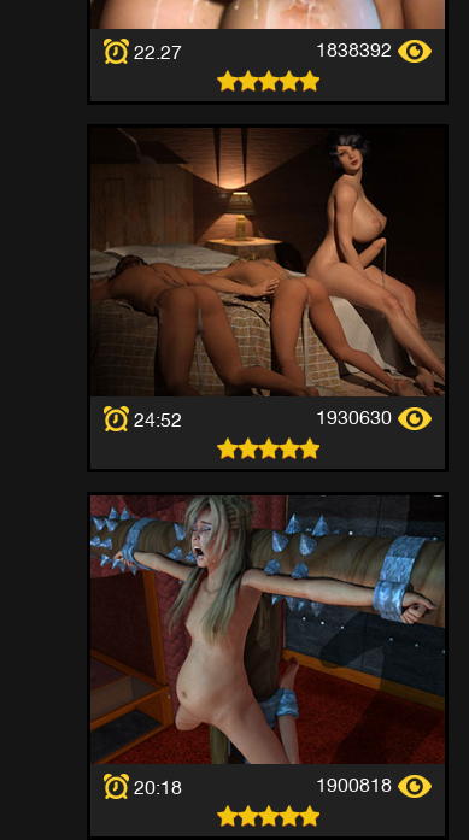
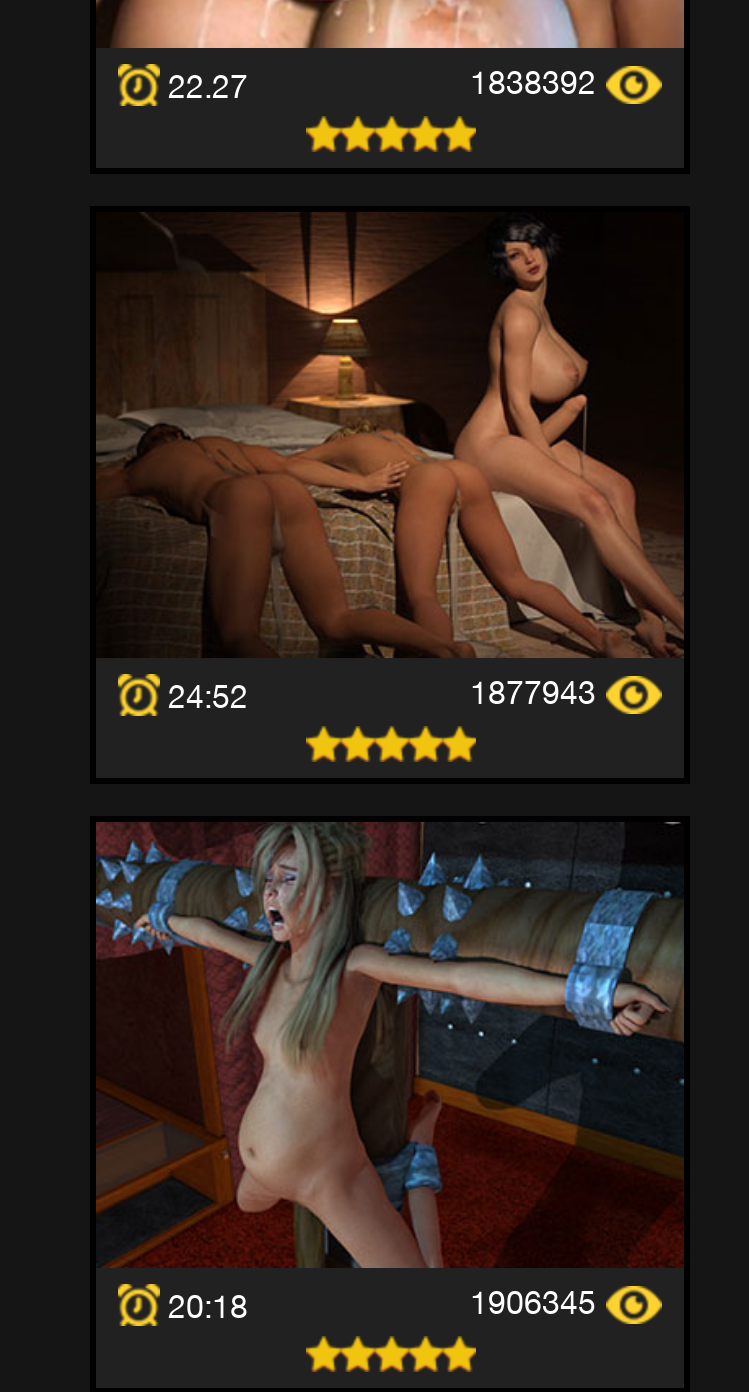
- 1930630
+ 1877943

- 1900818
+ 1906345
